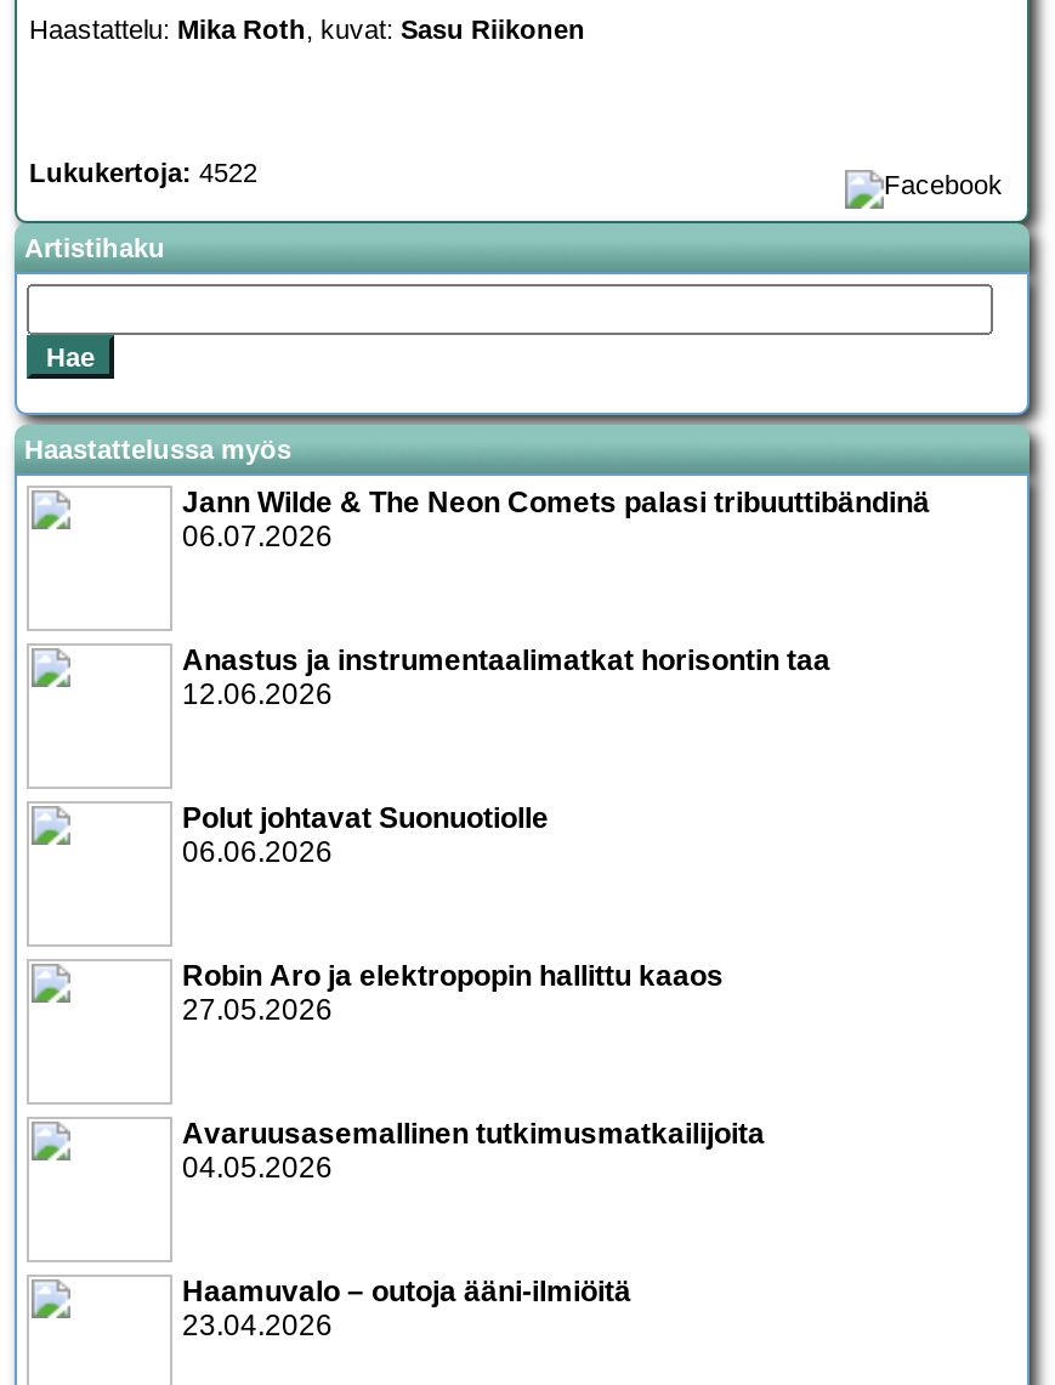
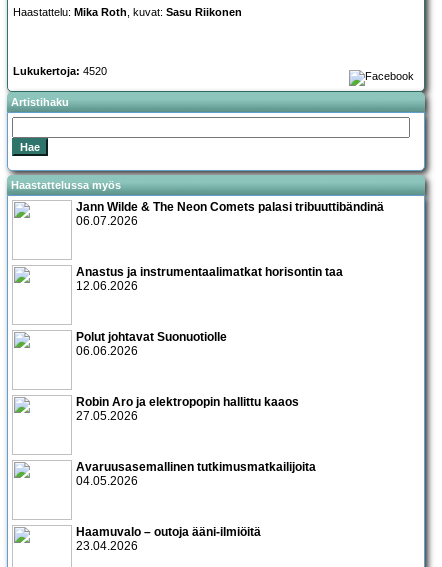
- Lukukertoja: 4522
+ Lukukertoja: 4520
